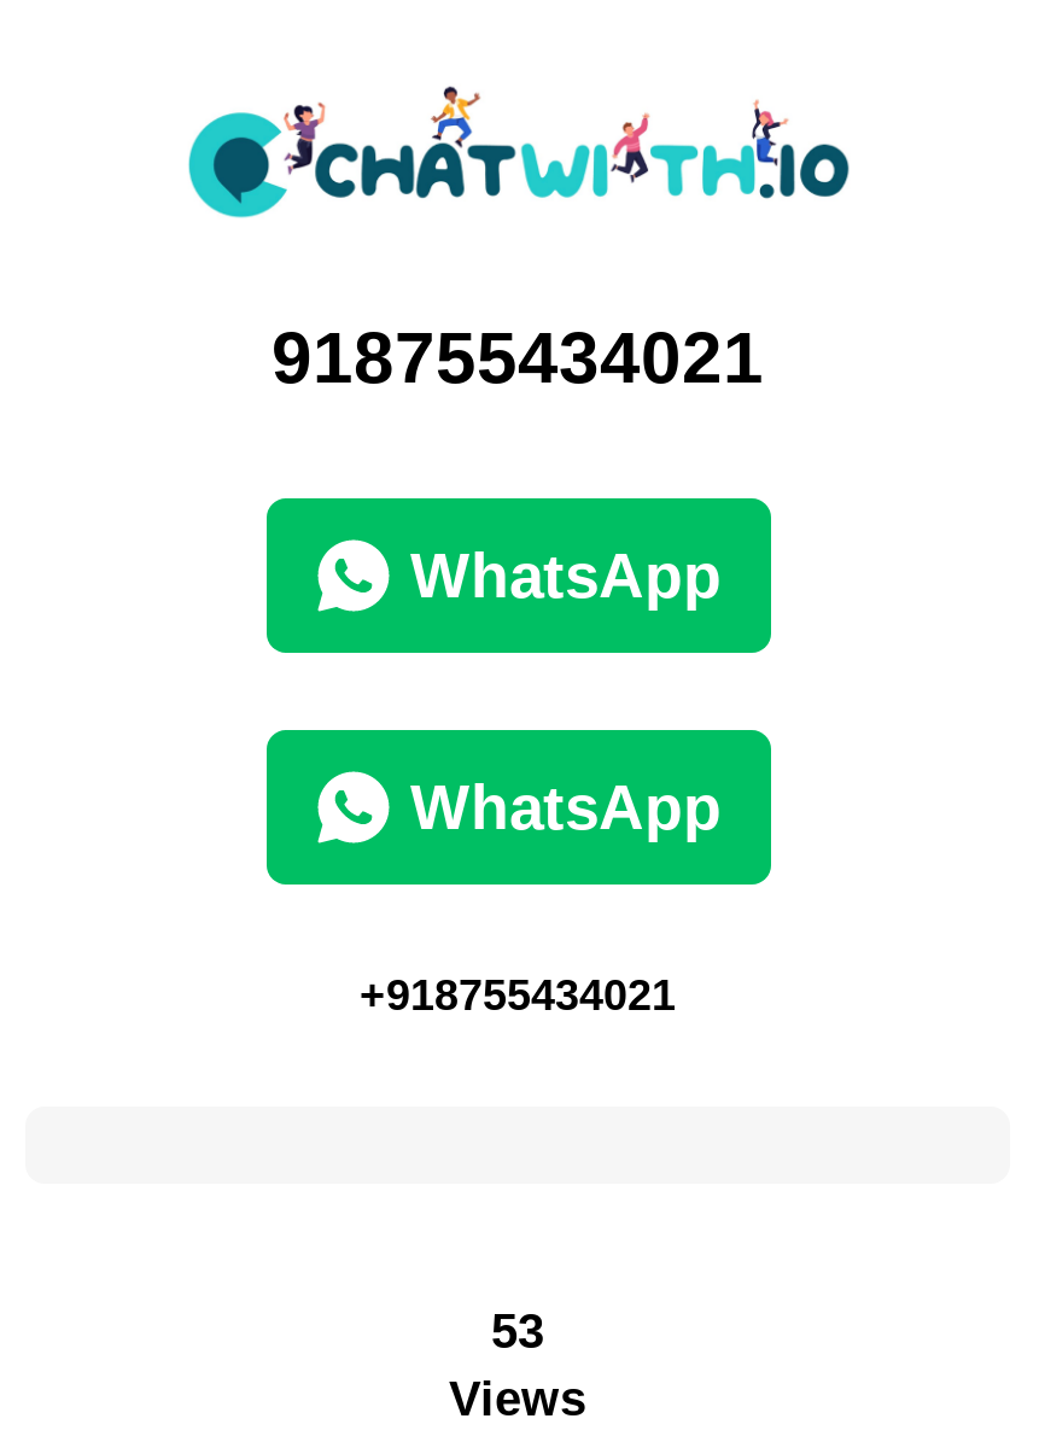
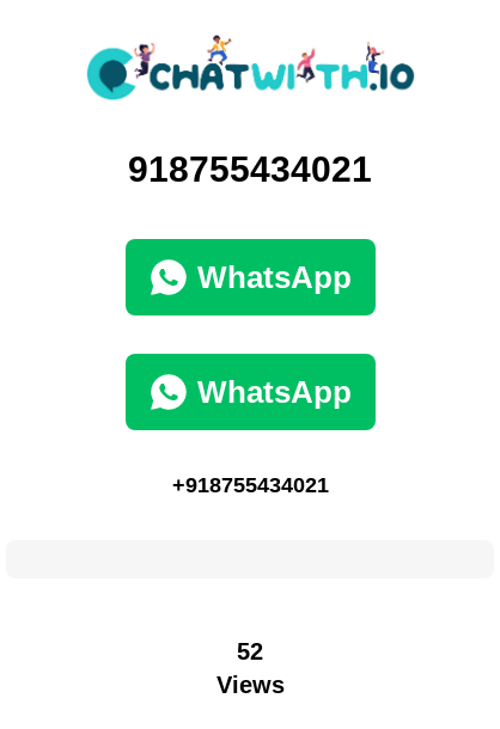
- 53
+ 52
